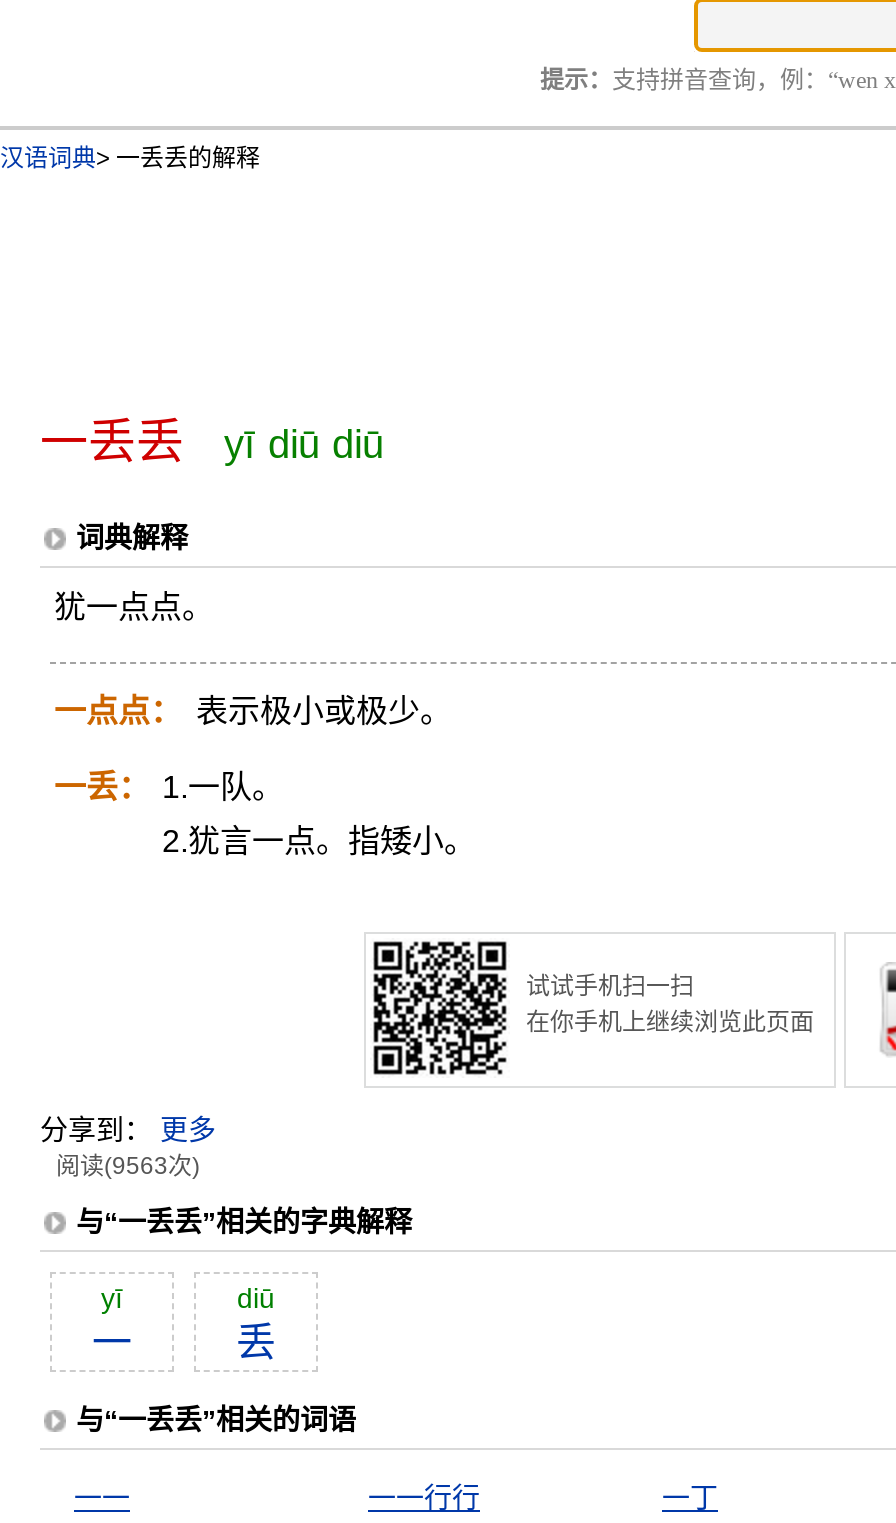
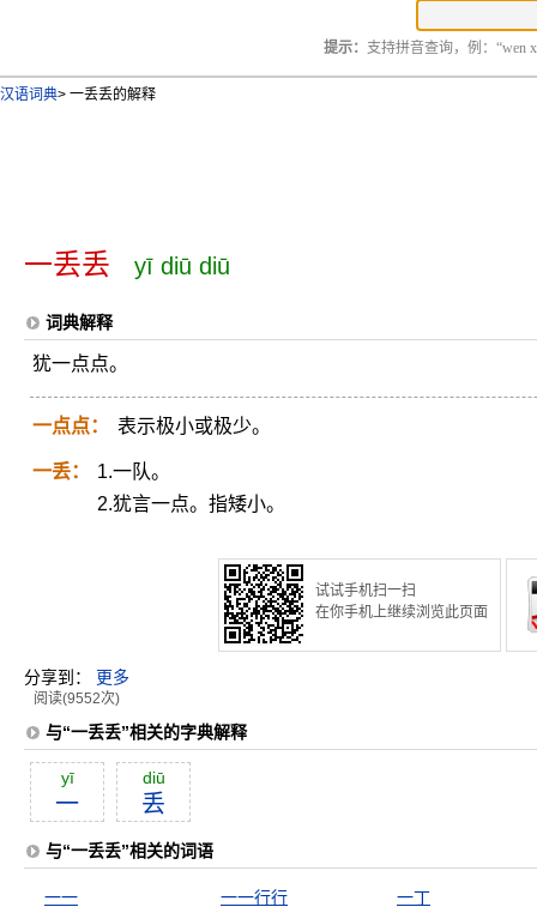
- 阅读(9563次)
+ 阅读(9552次)
